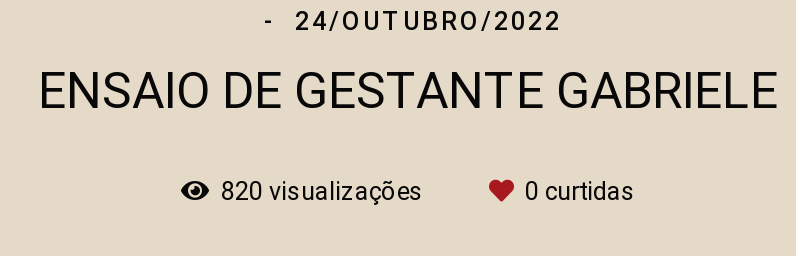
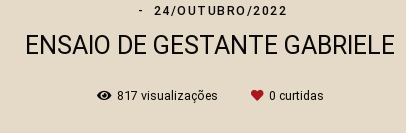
- 820 visualizações
+ 817 visualizações
